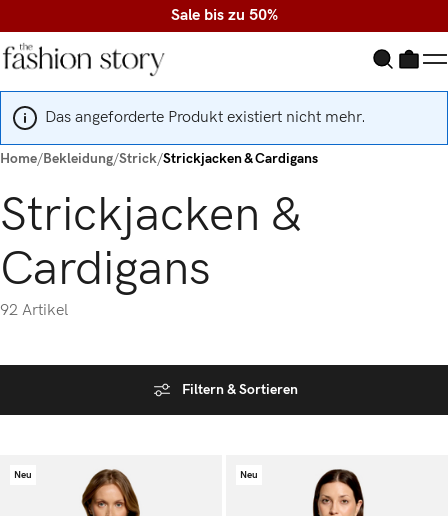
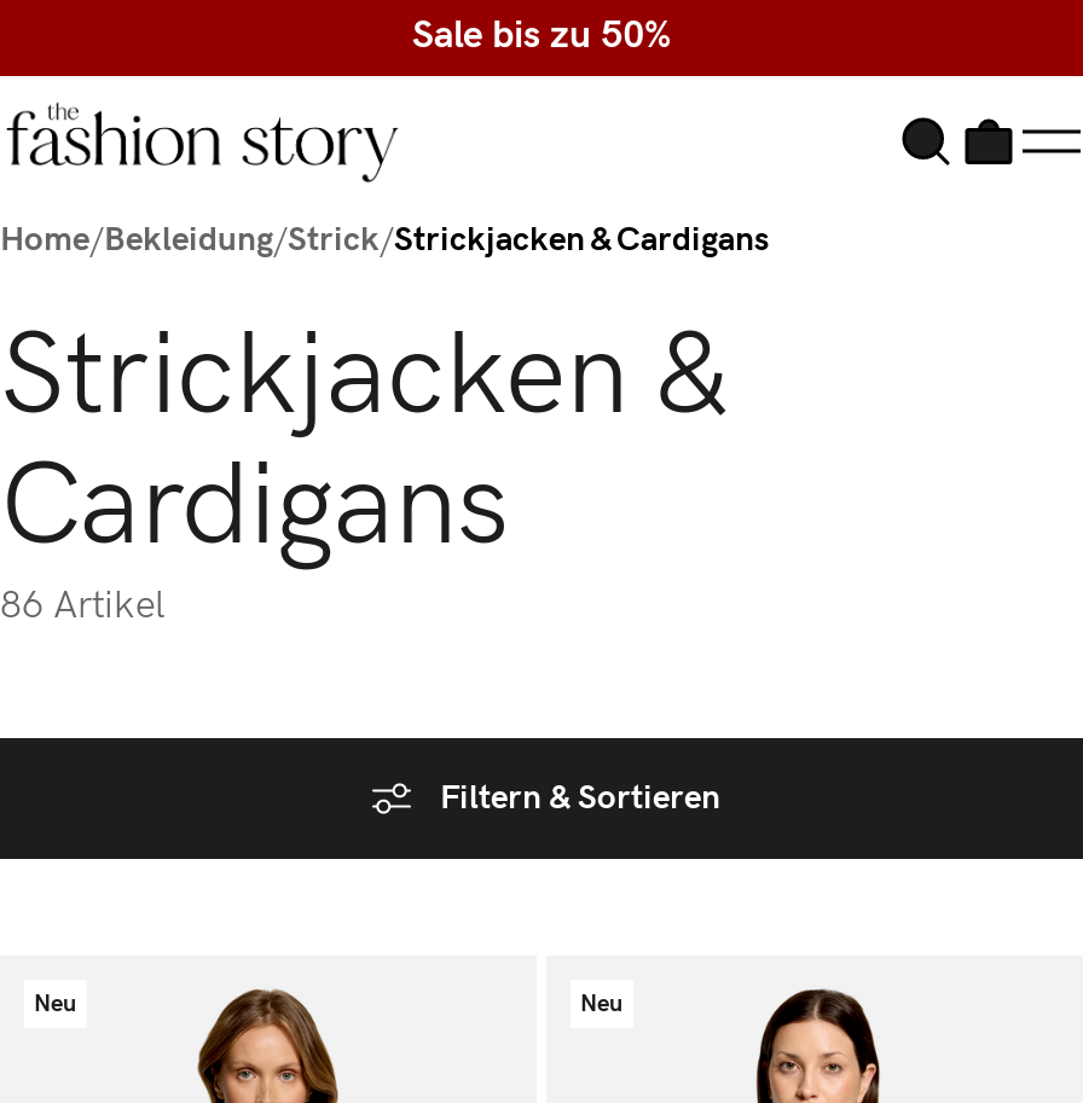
- Das angeforderte Produkt existiert nicht mehr.

- 92 Artikel
+ 86 Artikel
